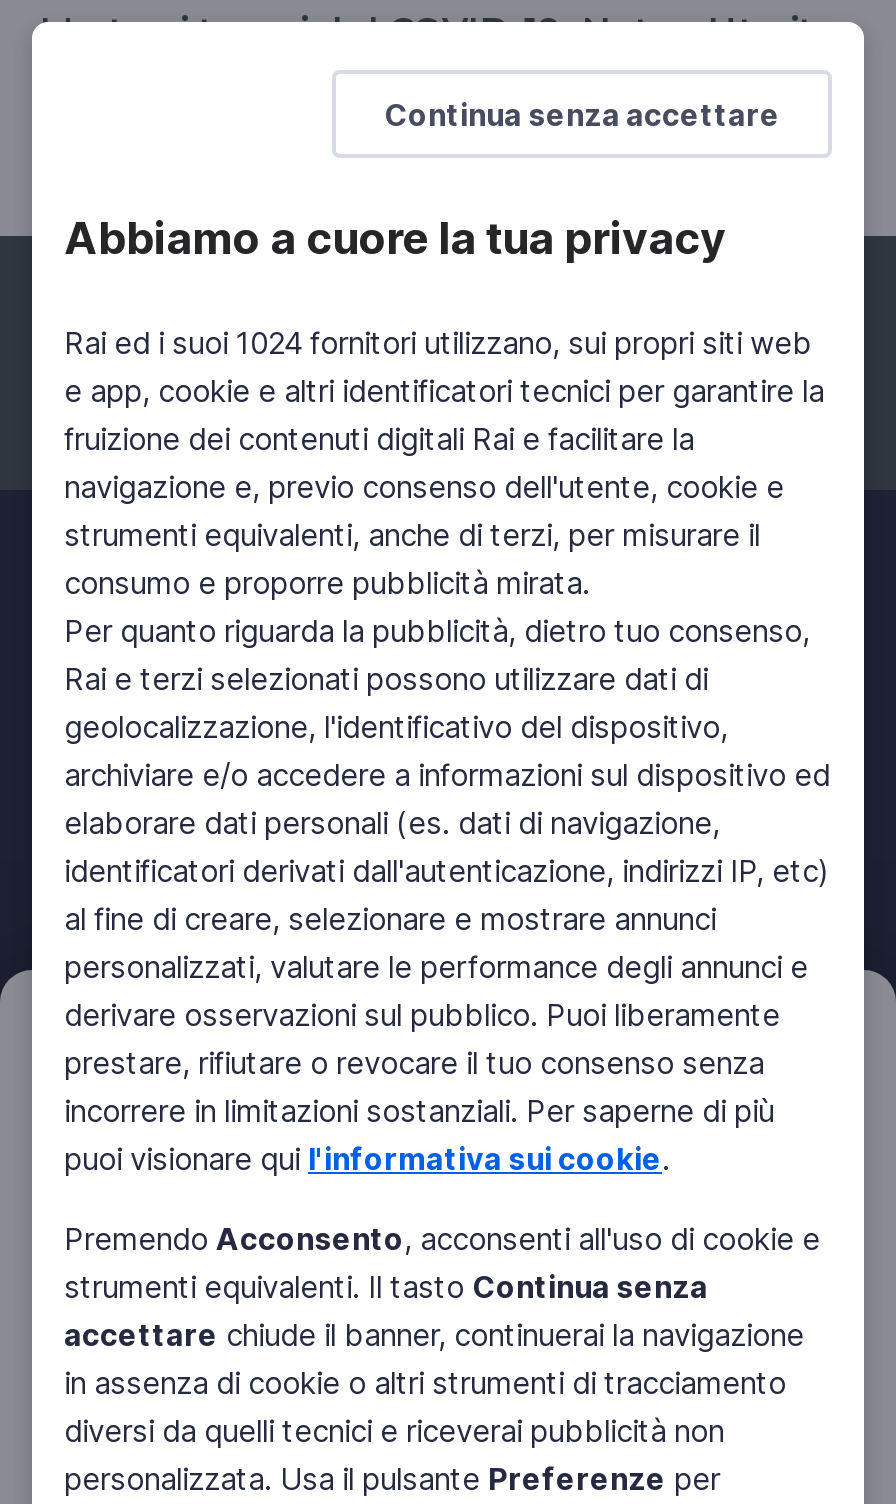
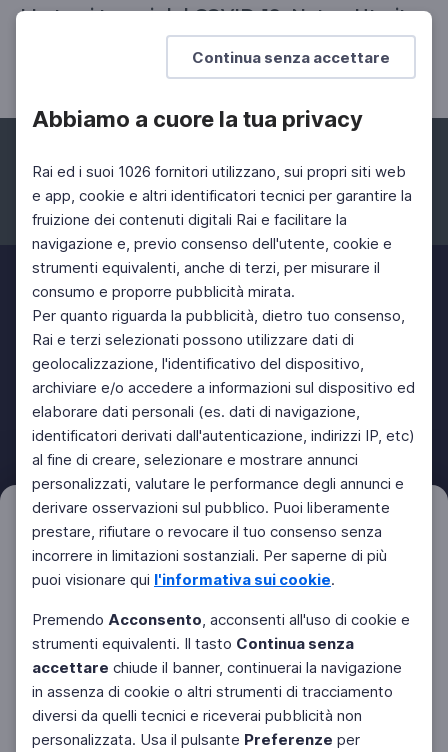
- Rai ed i suoi 1024 fornitori utilizzano, sui propri siti web
+ Rai ed i suoi 1026 fornitori utilizzano, sui propri siti web
